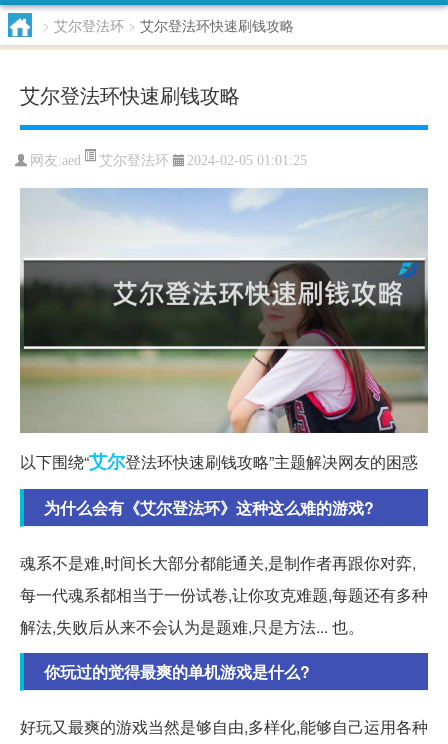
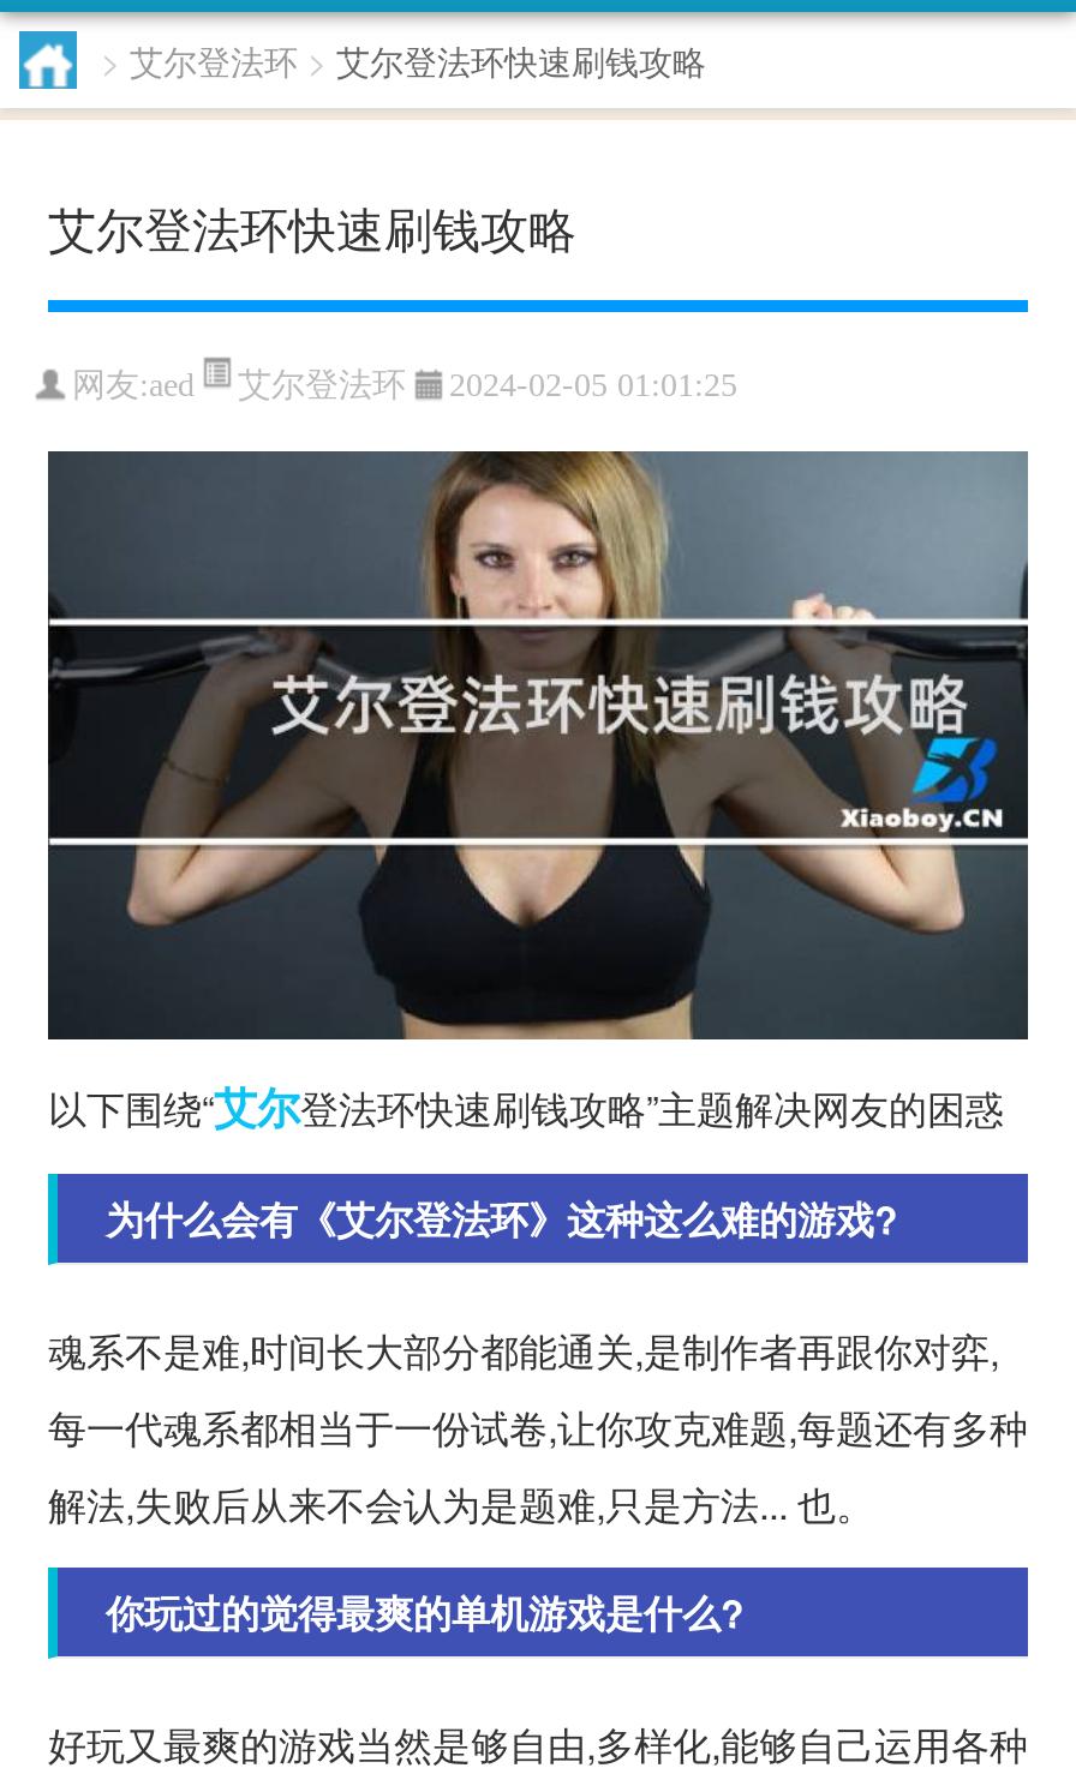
- [image]
+ [image]
